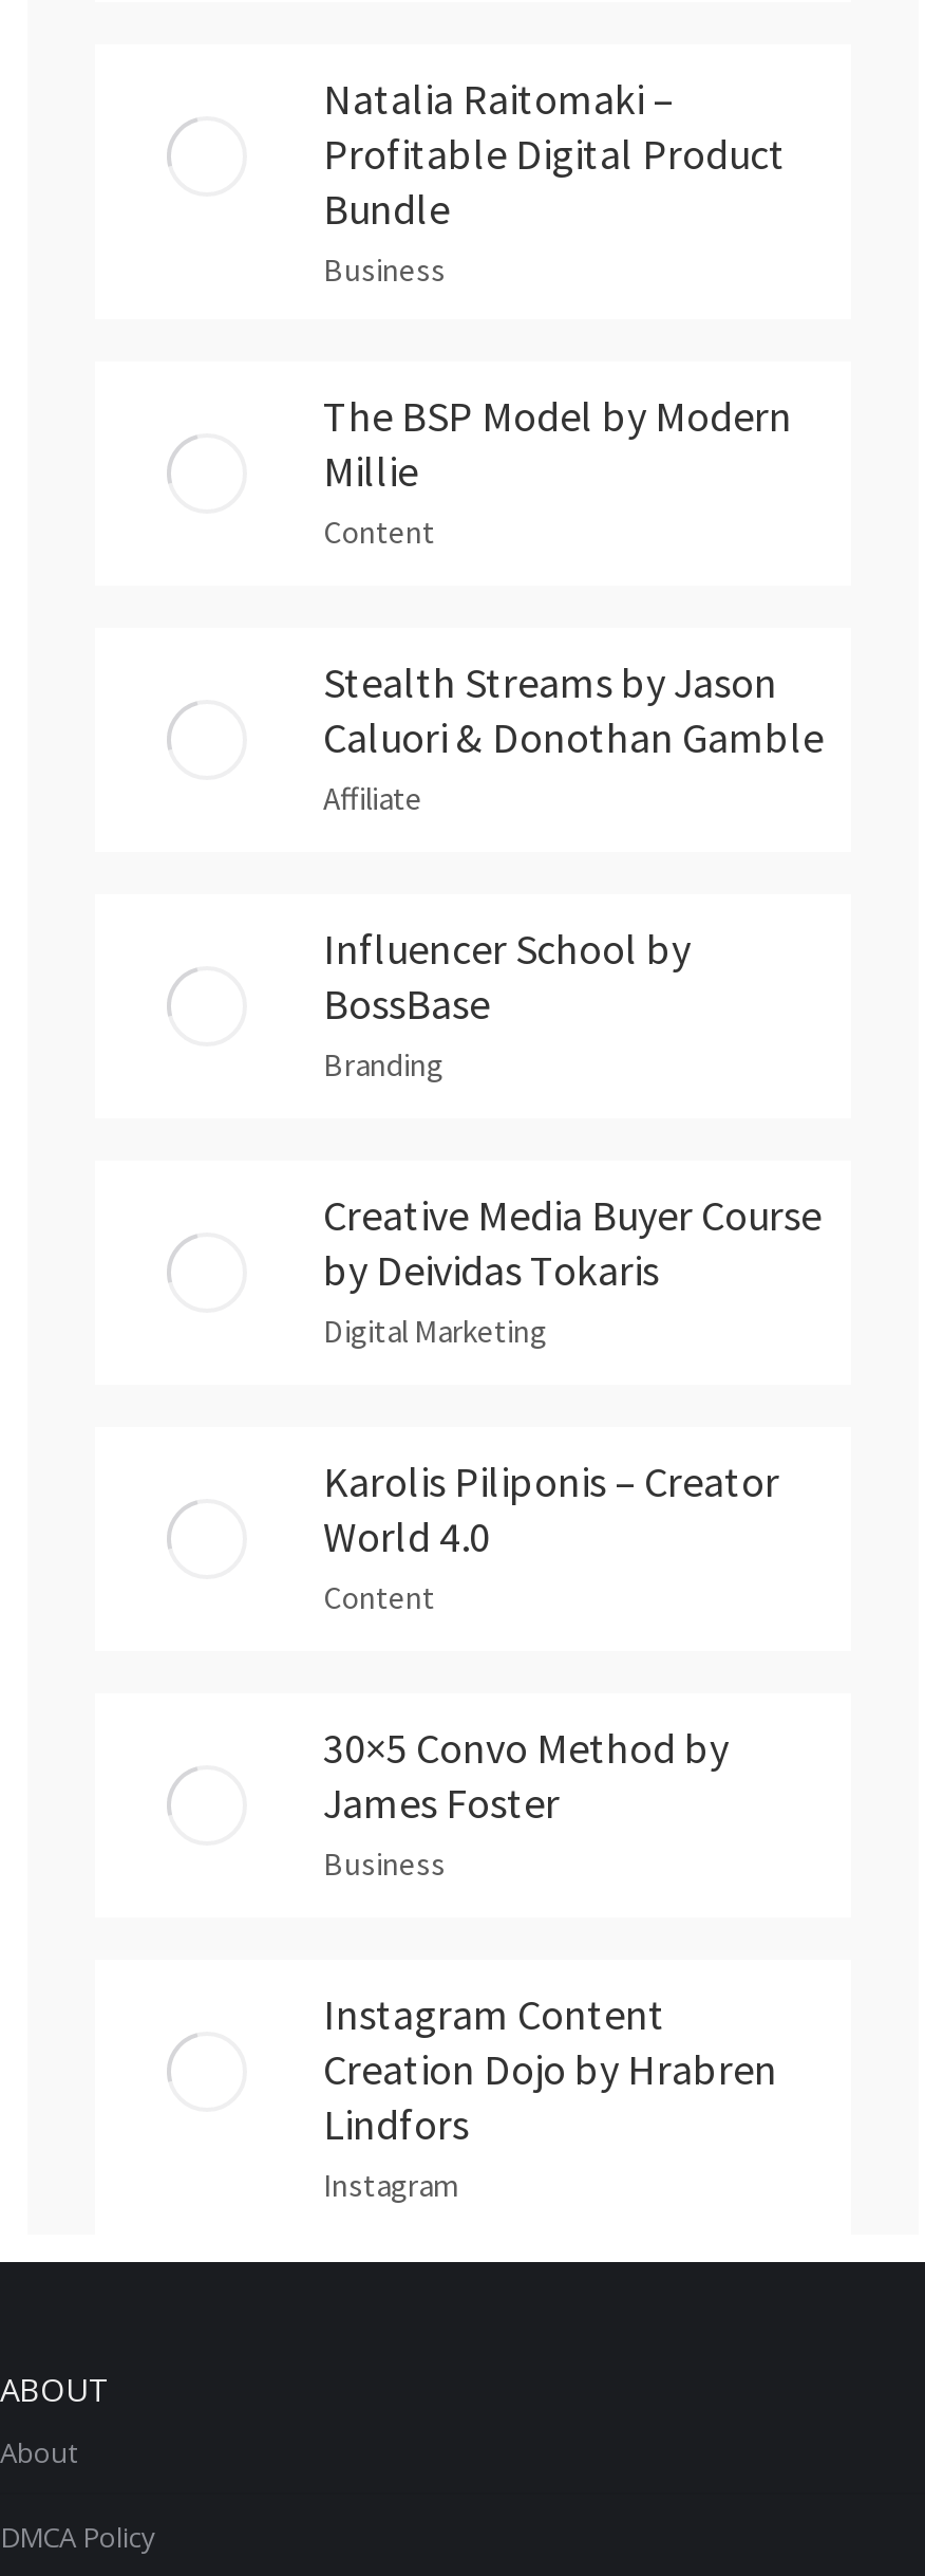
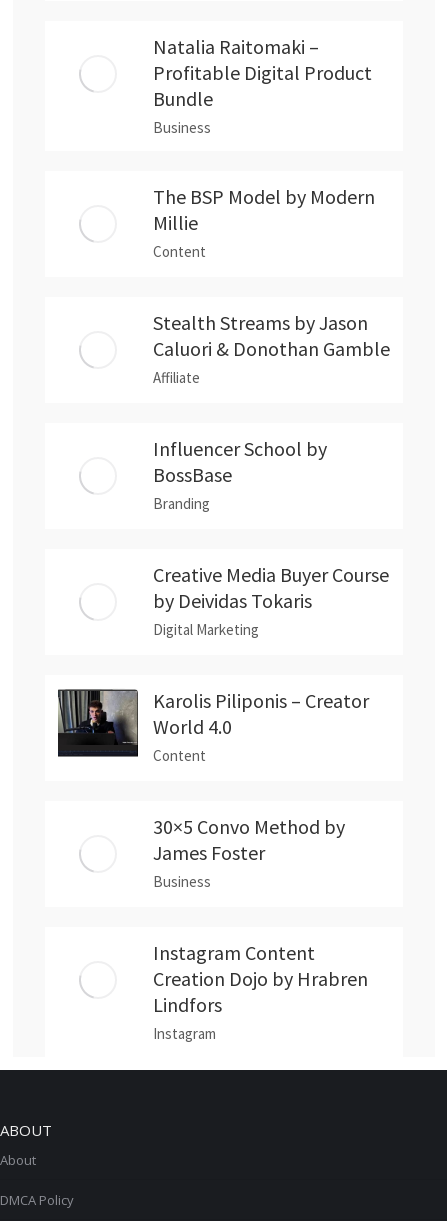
+ [image]
